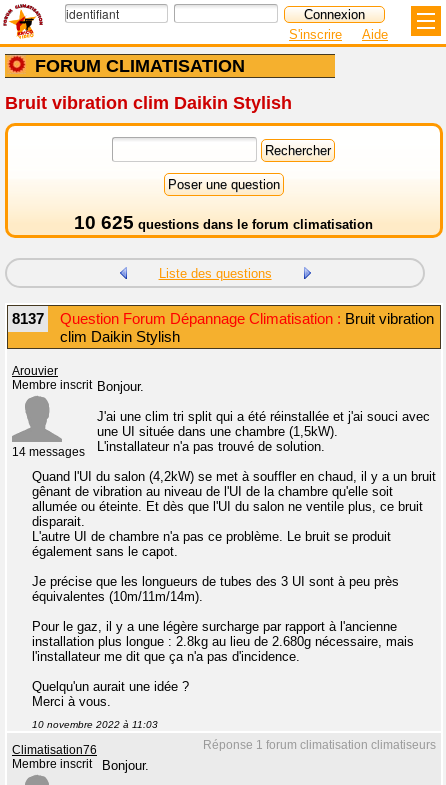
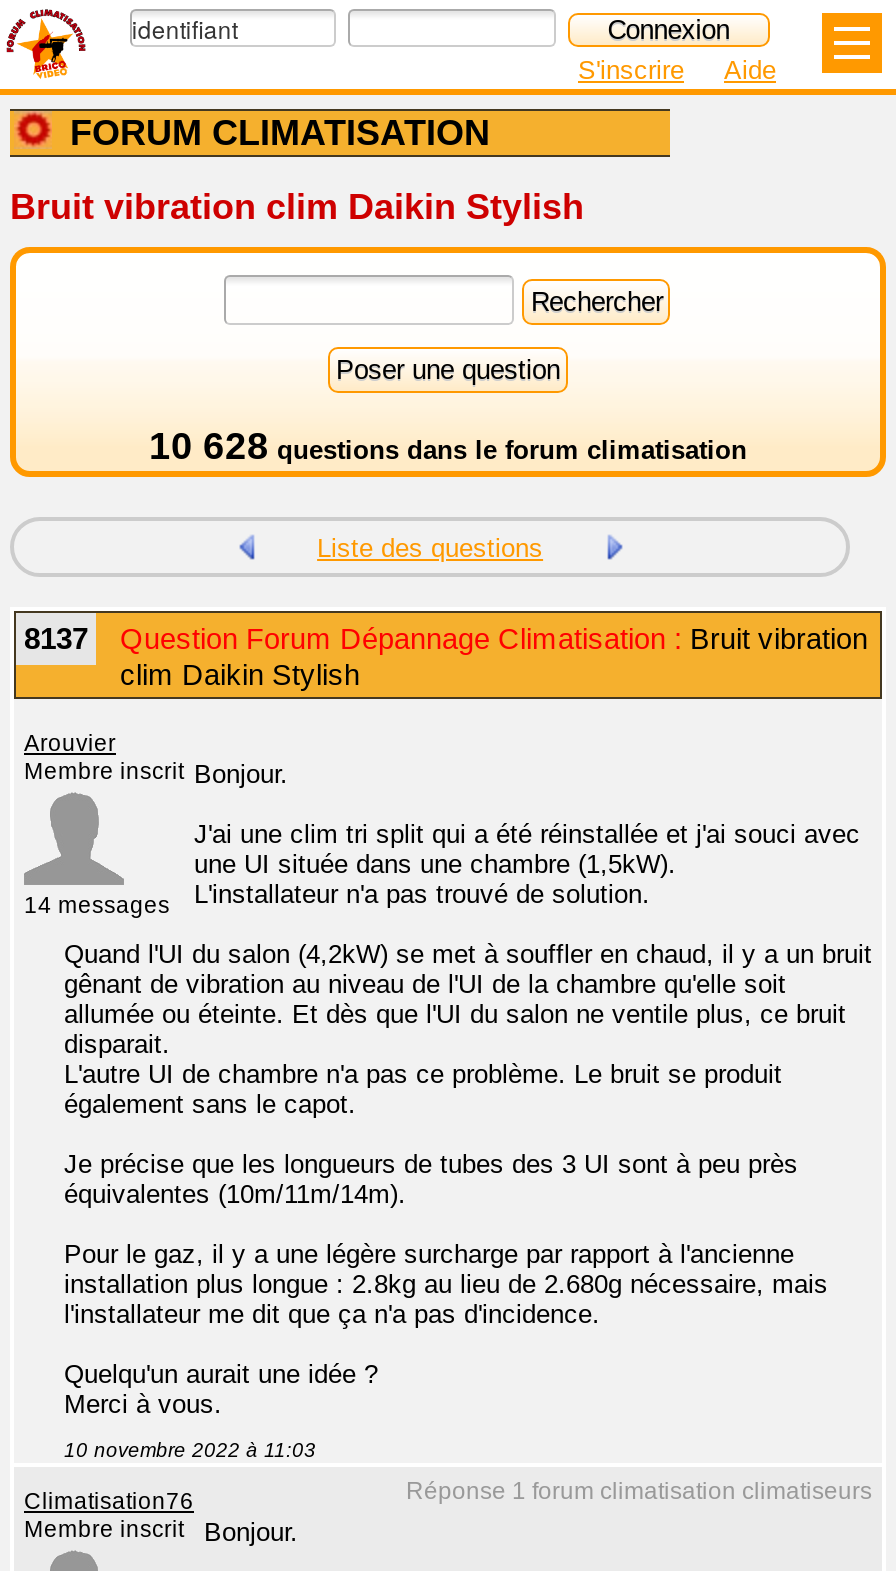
- 10 625 questions dans le forum climatisation
+ 10 628 questions dans le forum climatisation
